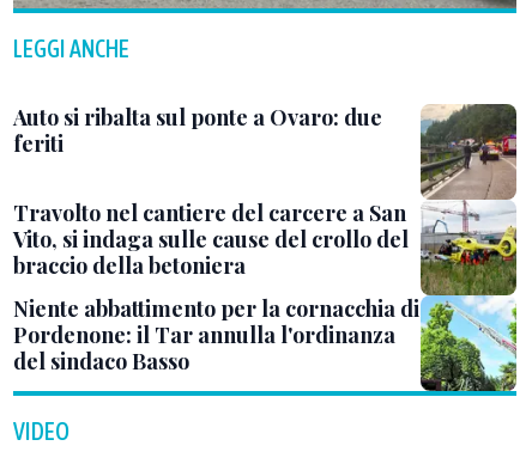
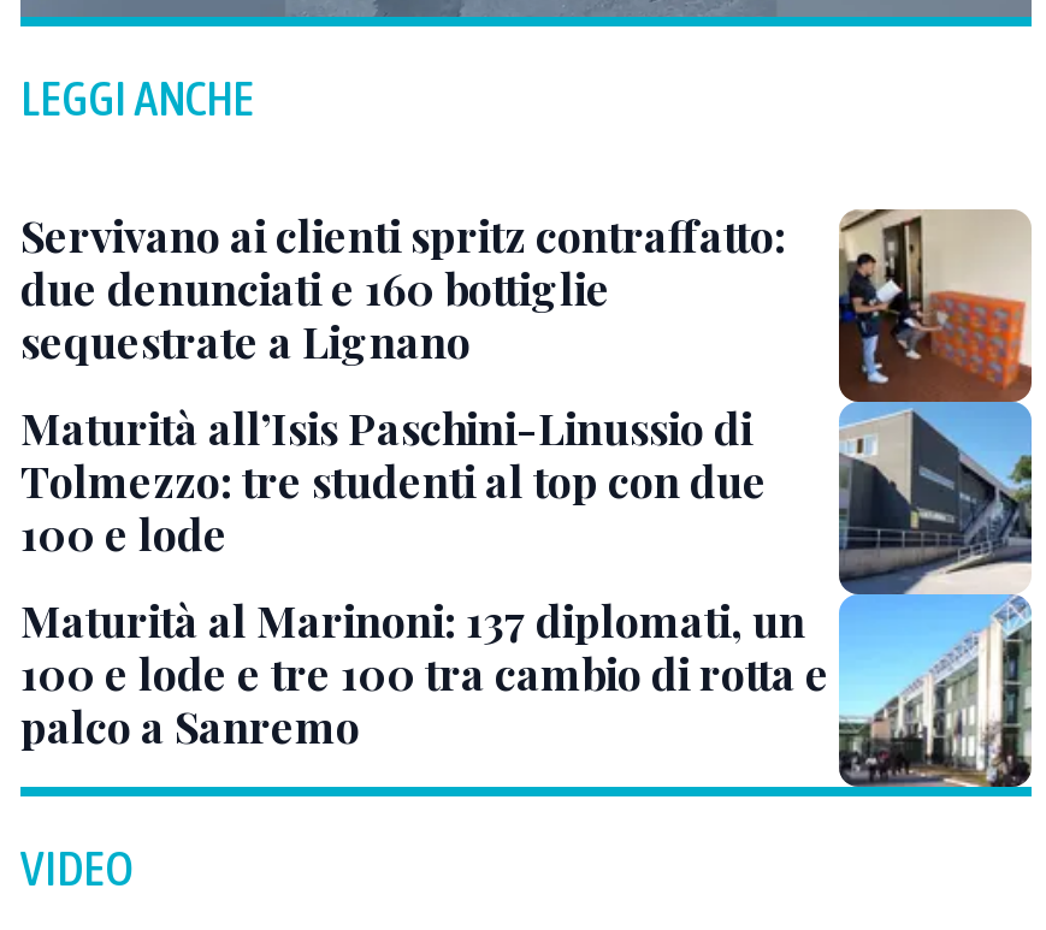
- Auto si ribalta sul ponte a Ovaro: due
- feriti
+ Servivano ai clienti spritz contraffatto:
+ due denunciati e 160 bottiglie
+ sequestrate a Lignano

- [image]
- Niente abbattimento per la cornacchia di
- Pordenone: il Tar annulla l'ordinanza
- del sindaco Basso
+ [image]
+ Maturità al Marinoni: 137 diplomati, un
+ 100 e lode e tre 100 tra cambio di rotta e
+ palco a Sanremo

- Travolto nel cantiere del carcere a San
- Vito, si indaga sulle cause del crollo del
- braccio della betoniera
+ Maturità all’Isis Paschini-Linussio di
+ Tolmezzo: tre studenti al top con due
+ 100 e lode
